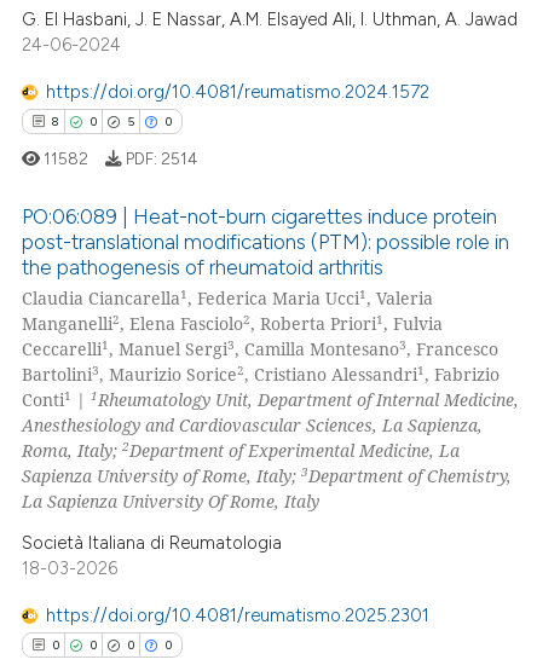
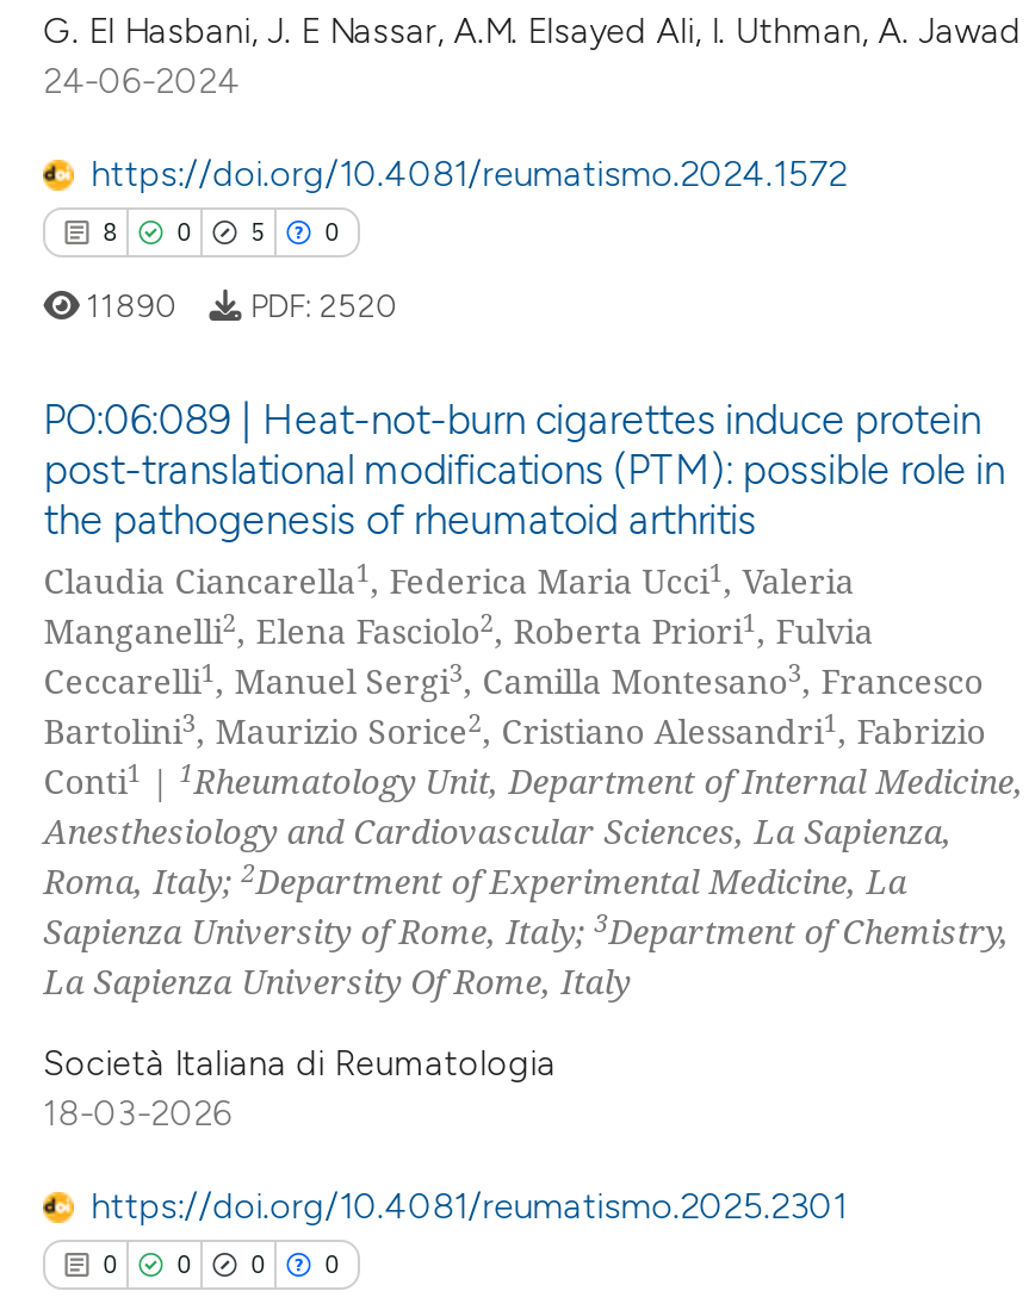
- 11582
+ 11890

- PDF: 2514
+ PDF: 2520
